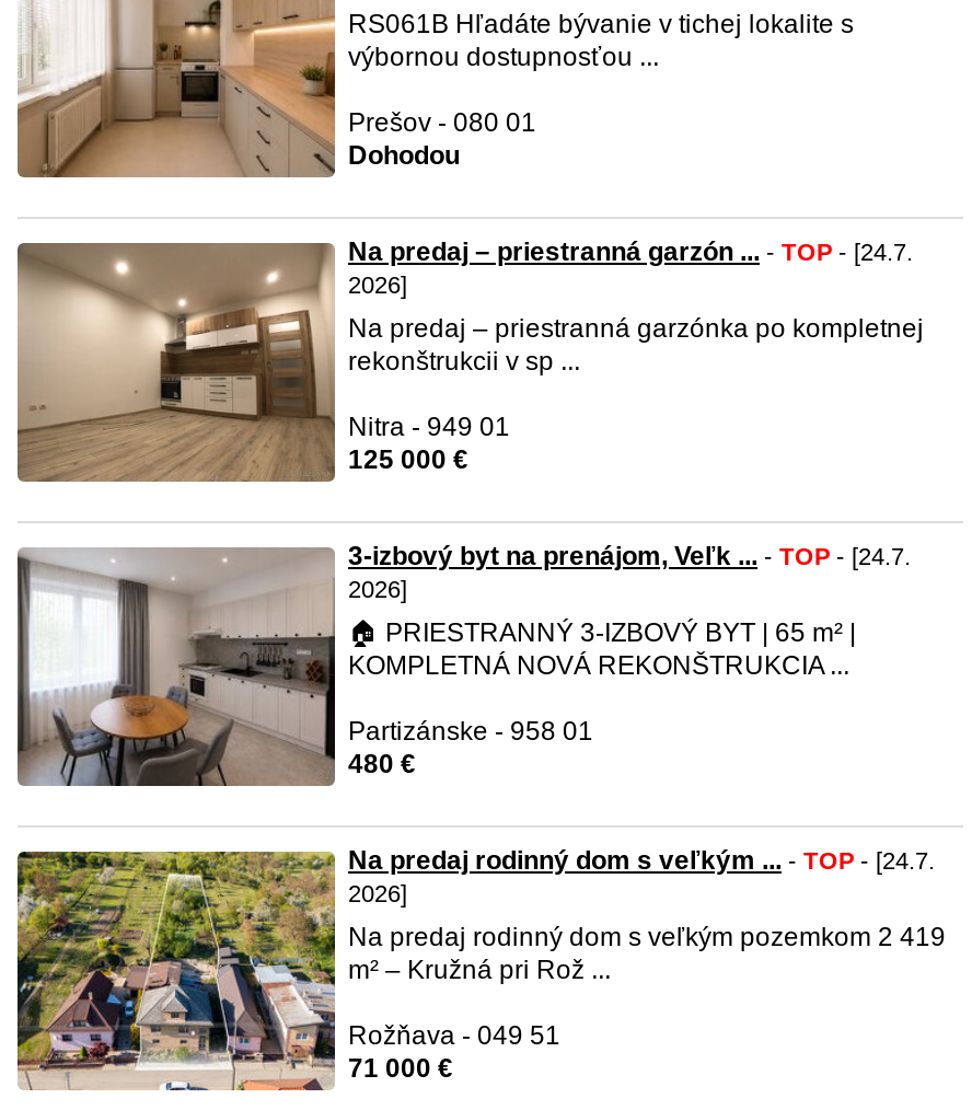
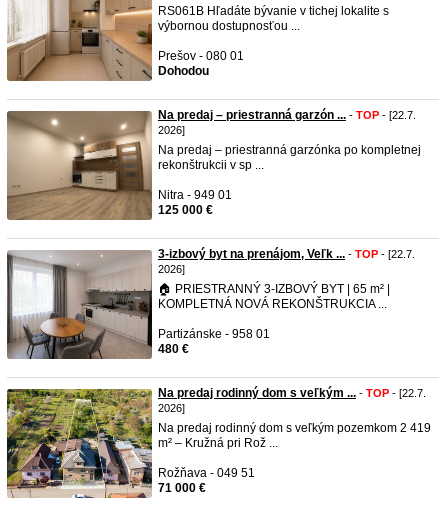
- Na predaj – priestranná garzón ... - TOP - [24.7.
+ Na predaj – priestranná garzón ... - TOP - [22.7.

- 3-izbový byt na prenájom, Veľk ... - TOP - [24.7.
+ 3-izbový byt na prenájom, Veľk ... - TOP - [22.7.

- Na predaj rodinný dom s veľkým ... - TOP - [24.7.
+ Na predaj rodinný dom s veľkým ... - TOP - [22.7.
